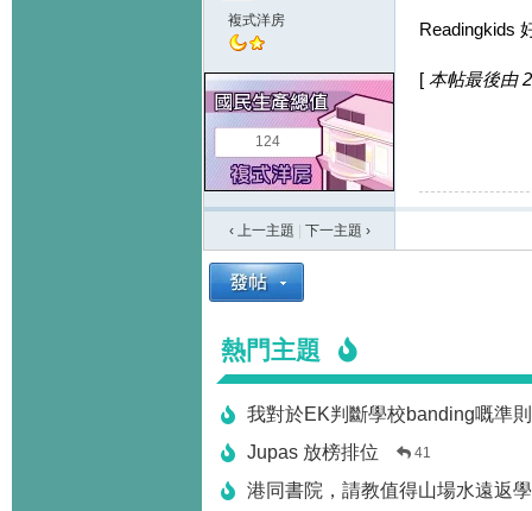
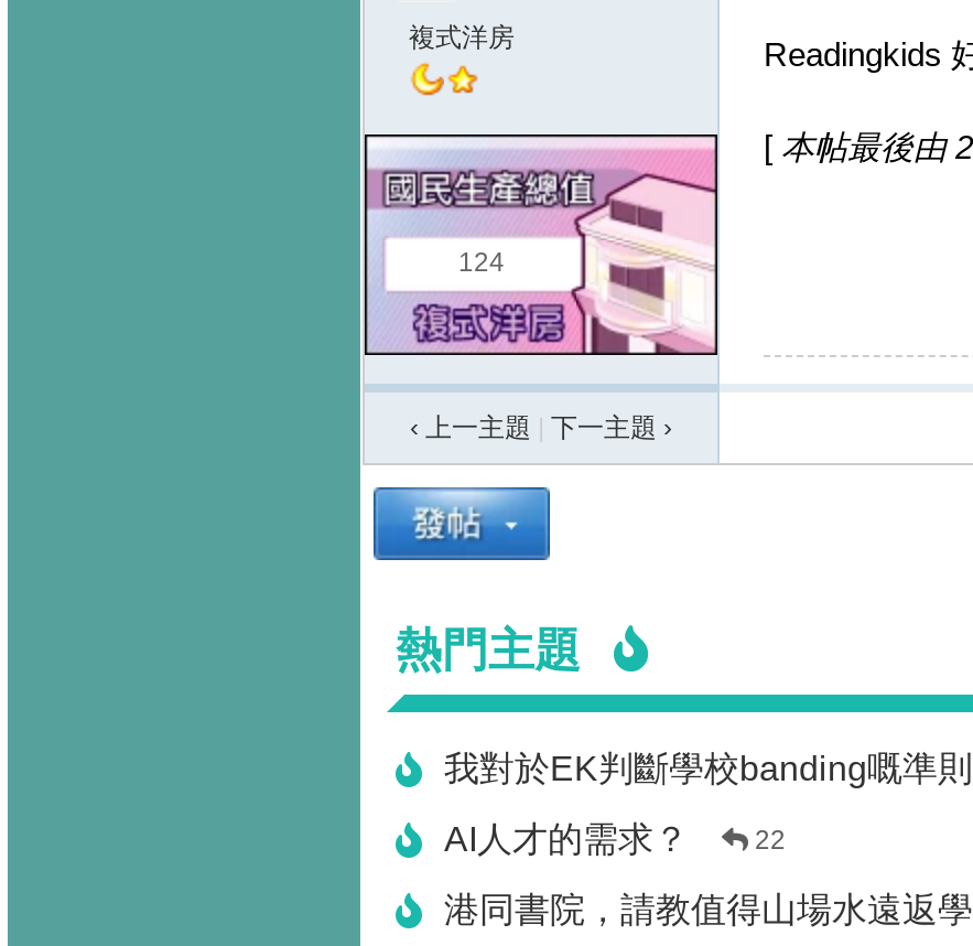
- Jupas 放榜排位
- 41
+ AI人才的需求？
+ 22
